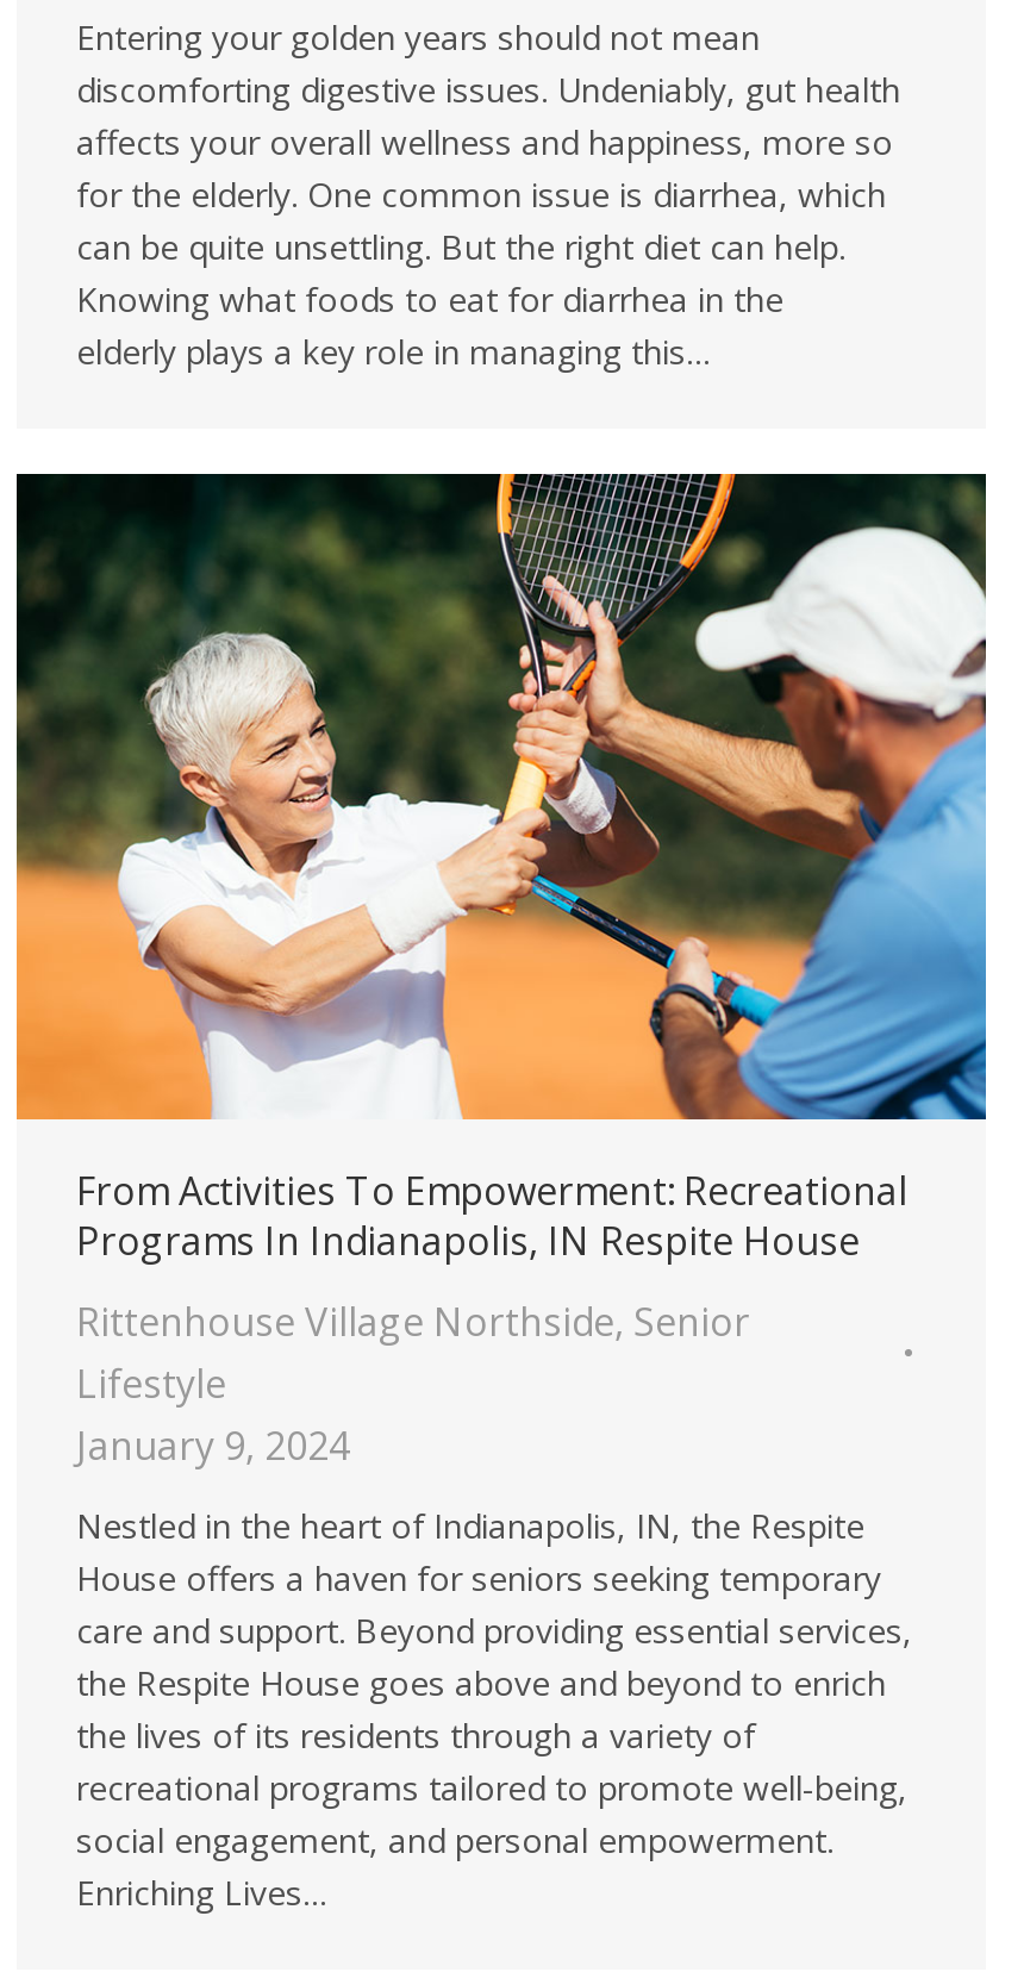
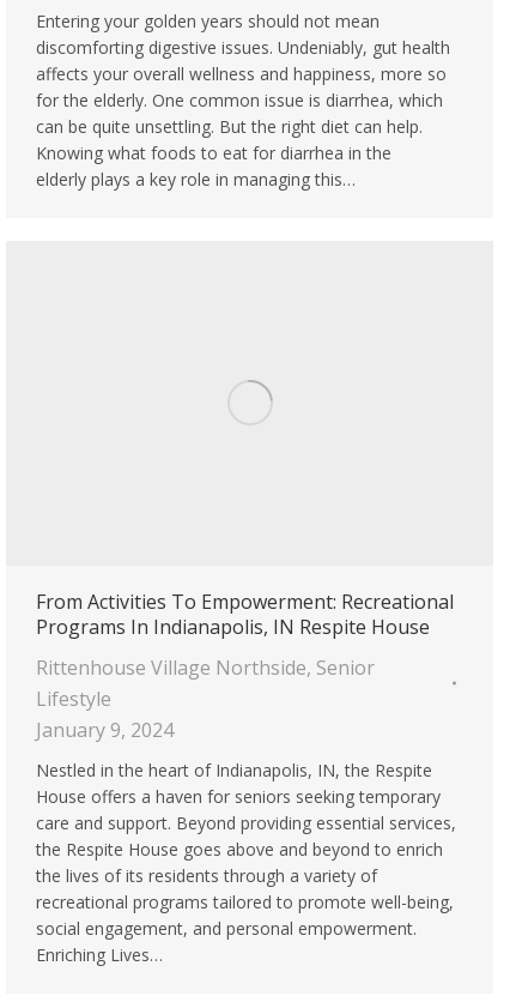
- [image]
